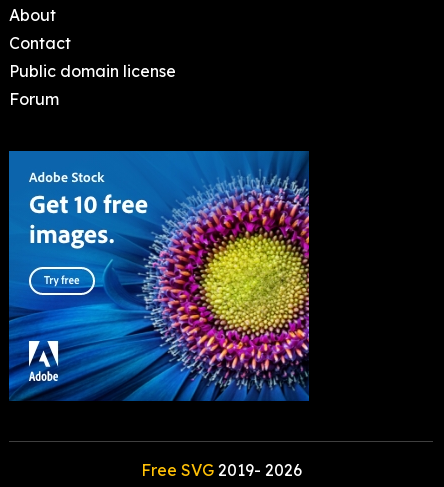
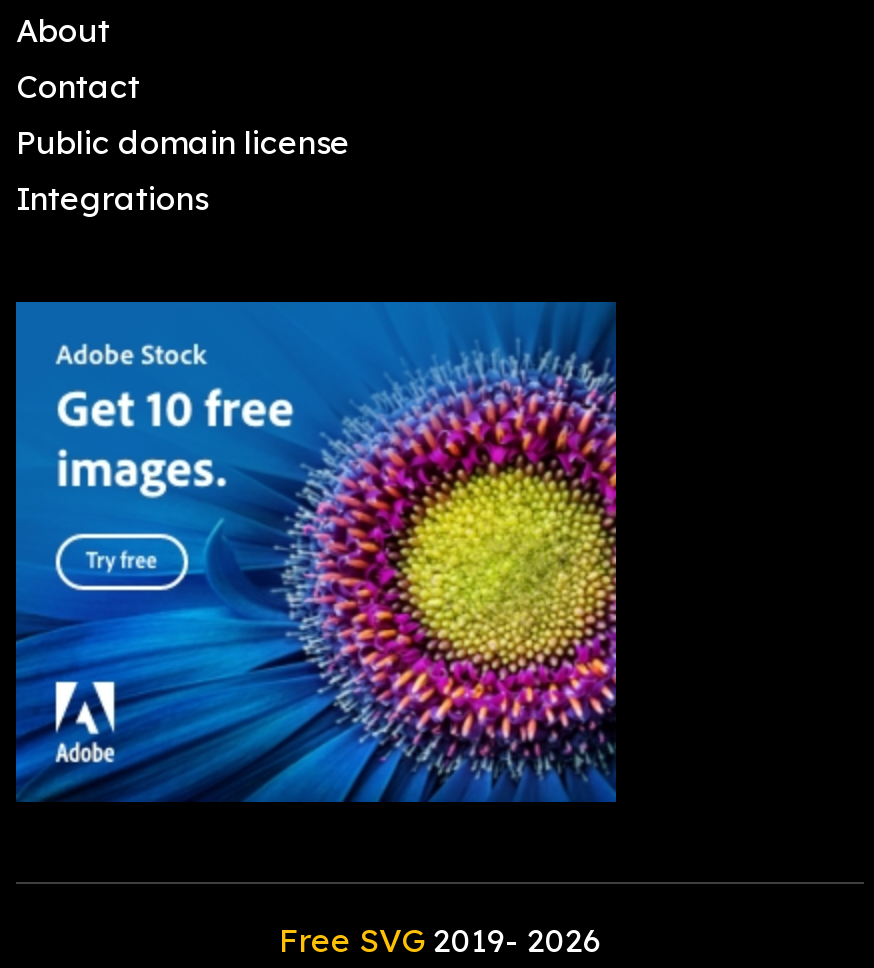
- Forum
+ Integrations
